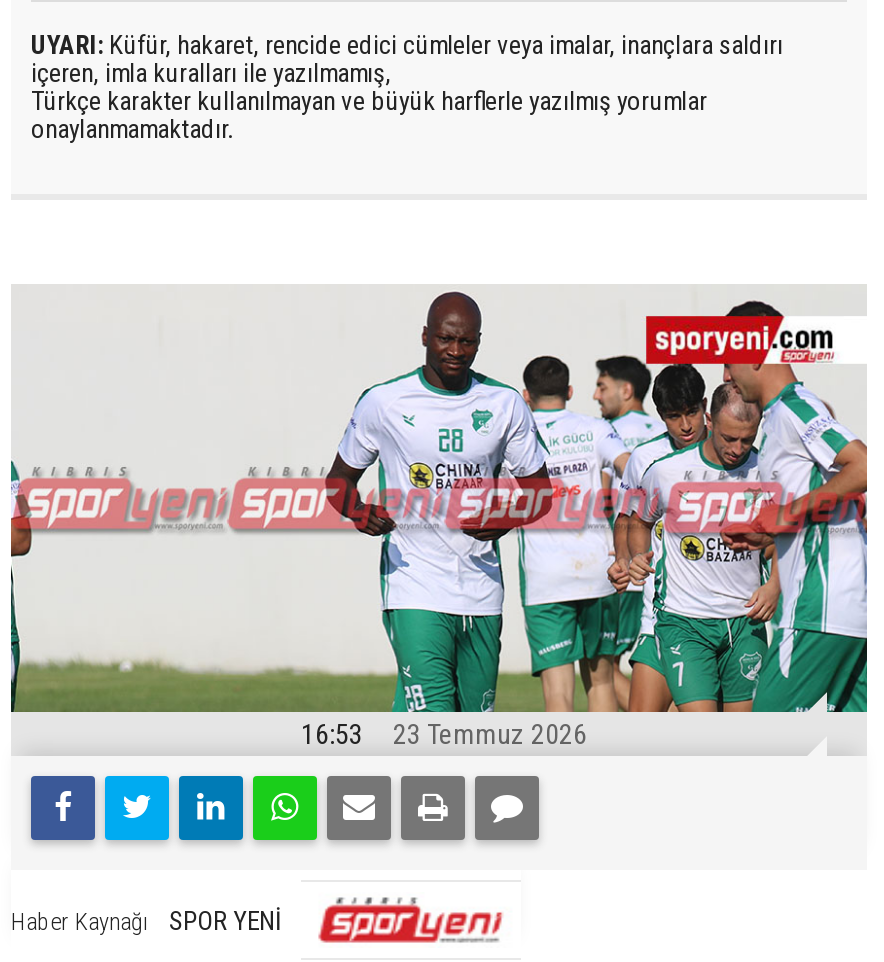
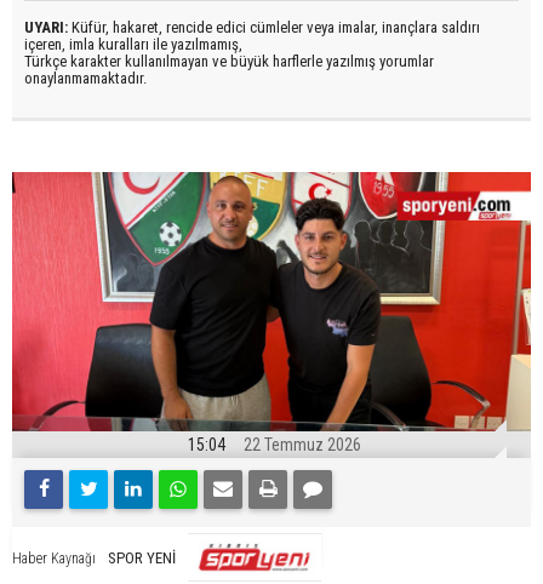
- [image]
- 16:53
+ [image]
+ 15:04

- 23 Temmuz 2026
+ 22 Temmuz 2026
